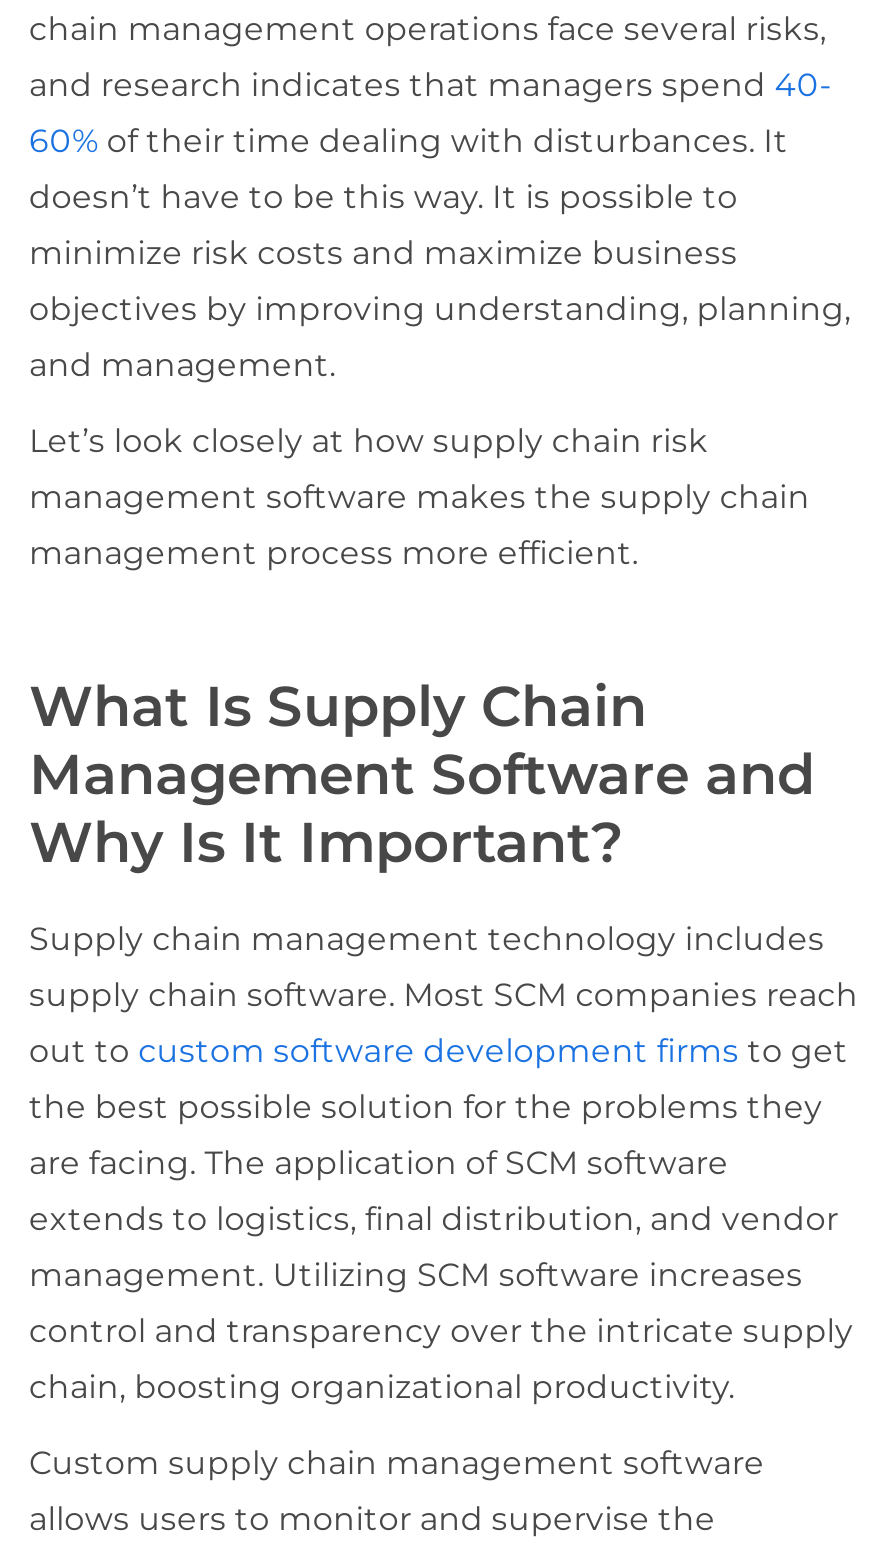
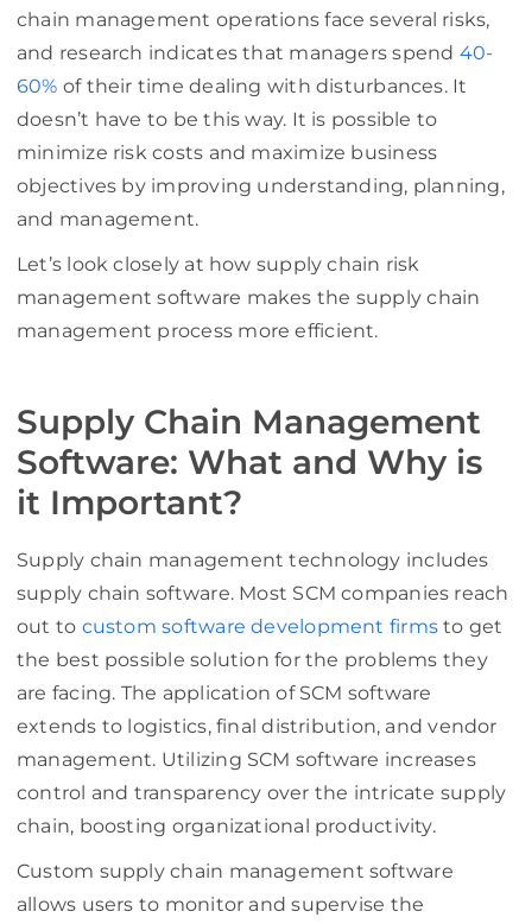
- What Is Supply Chain
- Management Software and
- Why Is It Important?
+ Supply Chain Management
+ Software: What and Why is
+ it Important?
